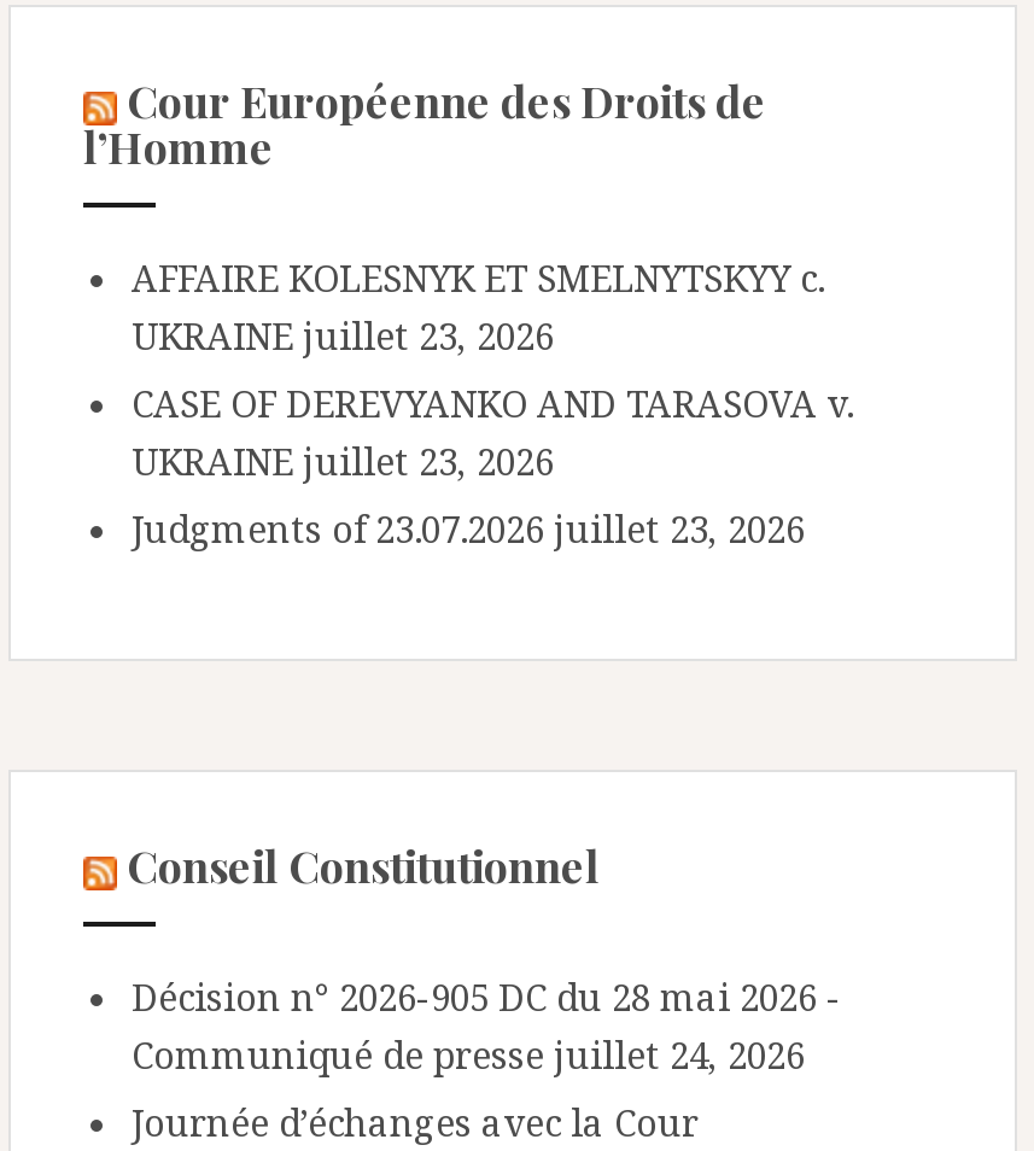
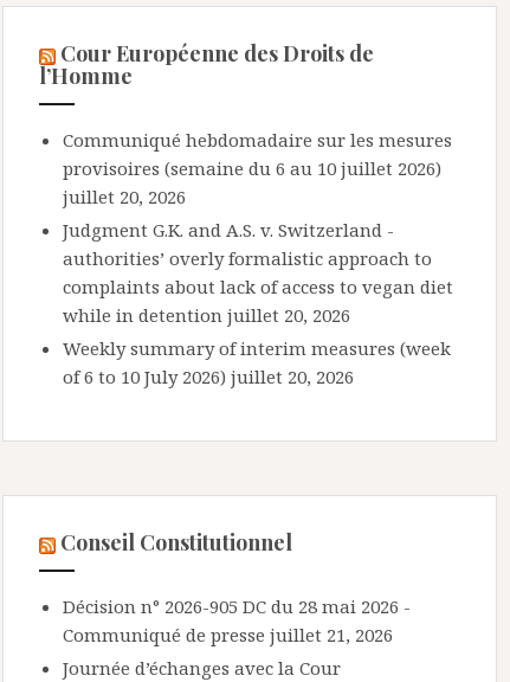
- AFFAIRE KOLESNYK ET SMELNYTSKYY c.
- UKRAINE juillet 23, 2026
- CASE OF DEREVYANKO AND TARASOVA v.
- UKRAINE juillet 23, 2026
- Judgments of 23.07.2026 juillet 23, 2026
+ Communiqué hebdomadaire sur les mesures
+ provisoires (semaine du 6 au 10 juillet 2026)
+ juillet 20, 2026
+ Judgment G.K. and A.S. v. Switzerland -
+ authorities’ overly formalistic approach to
+ complaints about lack of access to vegan diet
+ while in detention juillet 20, 2026
+ Weekly summary of interim measures (week
+ of 6 to 10 July 2026) juillet 20, 2026

- Communiqué de presse juillet 24, 2026
+ Communiqué de presse juillet 21, 2026
